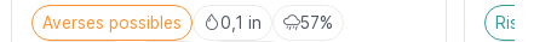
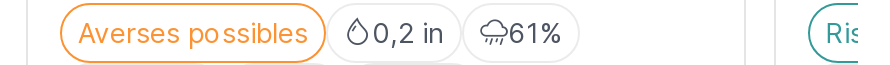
- 0,1 in
+ 0,2 in

- 57%
+ 61%
